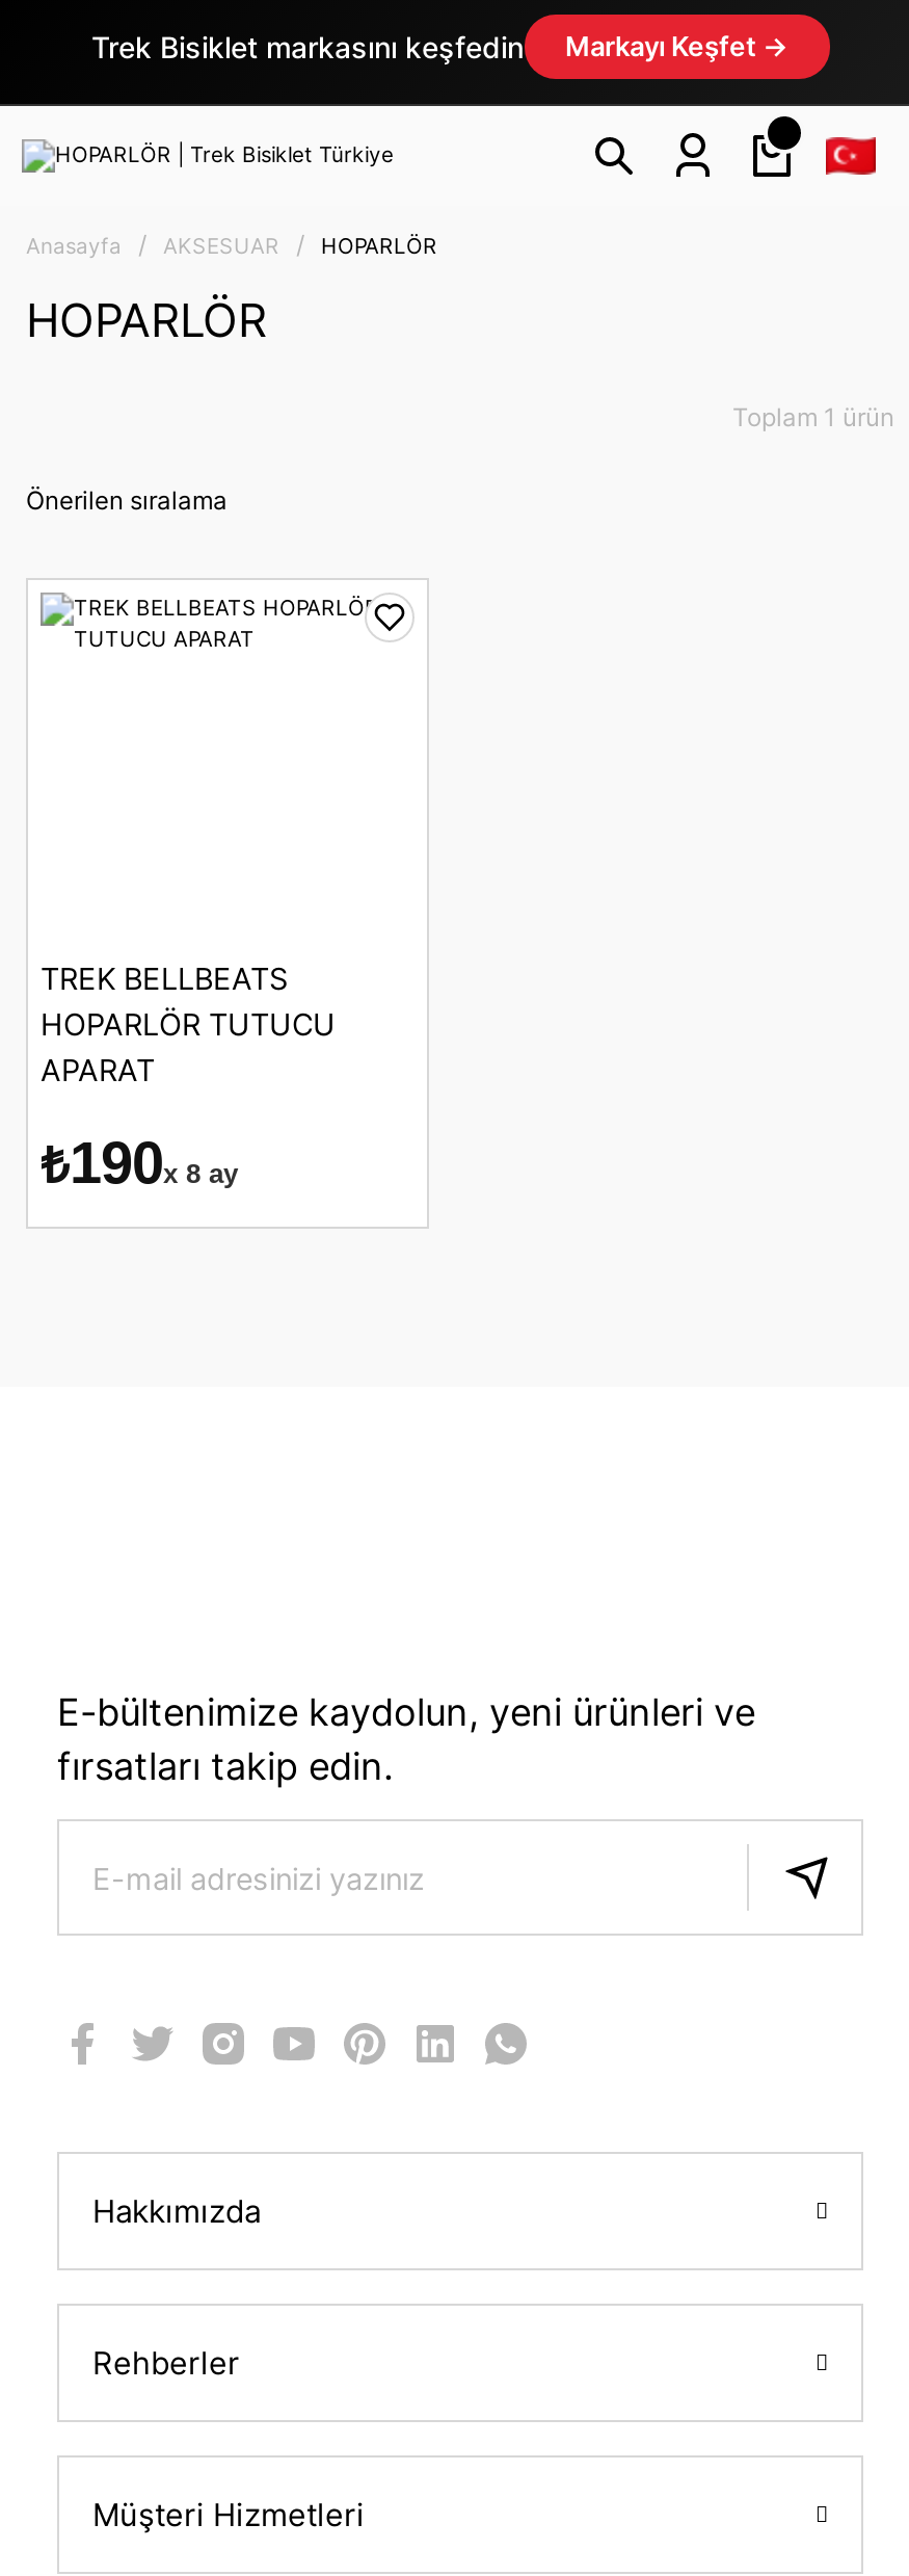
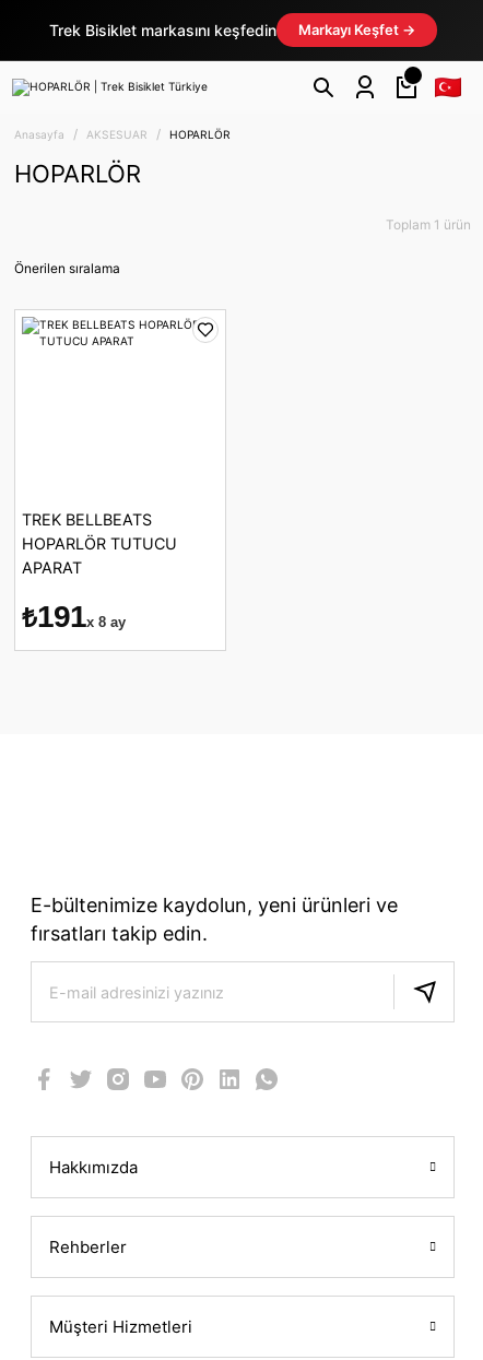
- ₺190x 8 ay
+ ₺191x 8 ay
